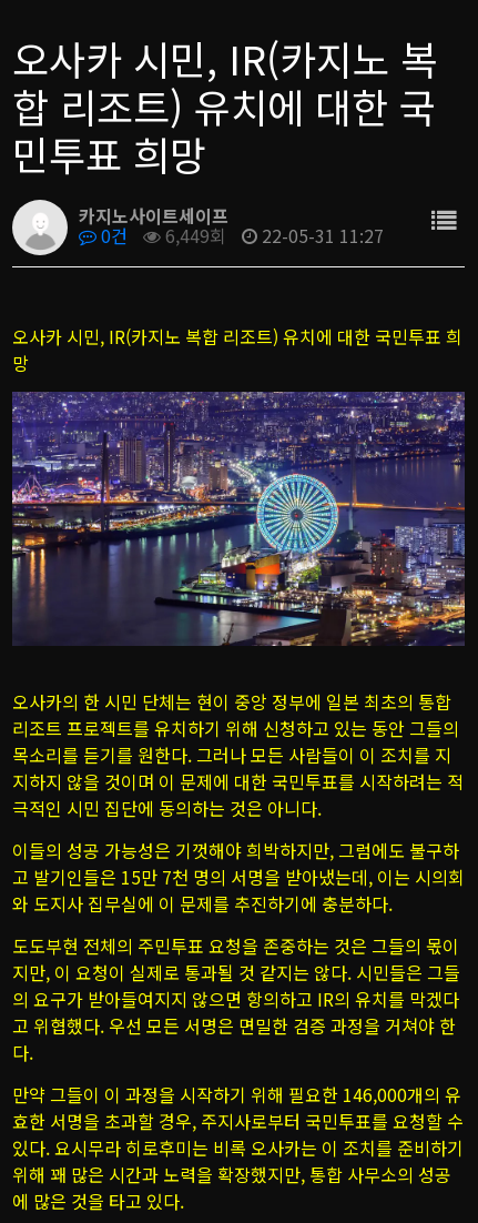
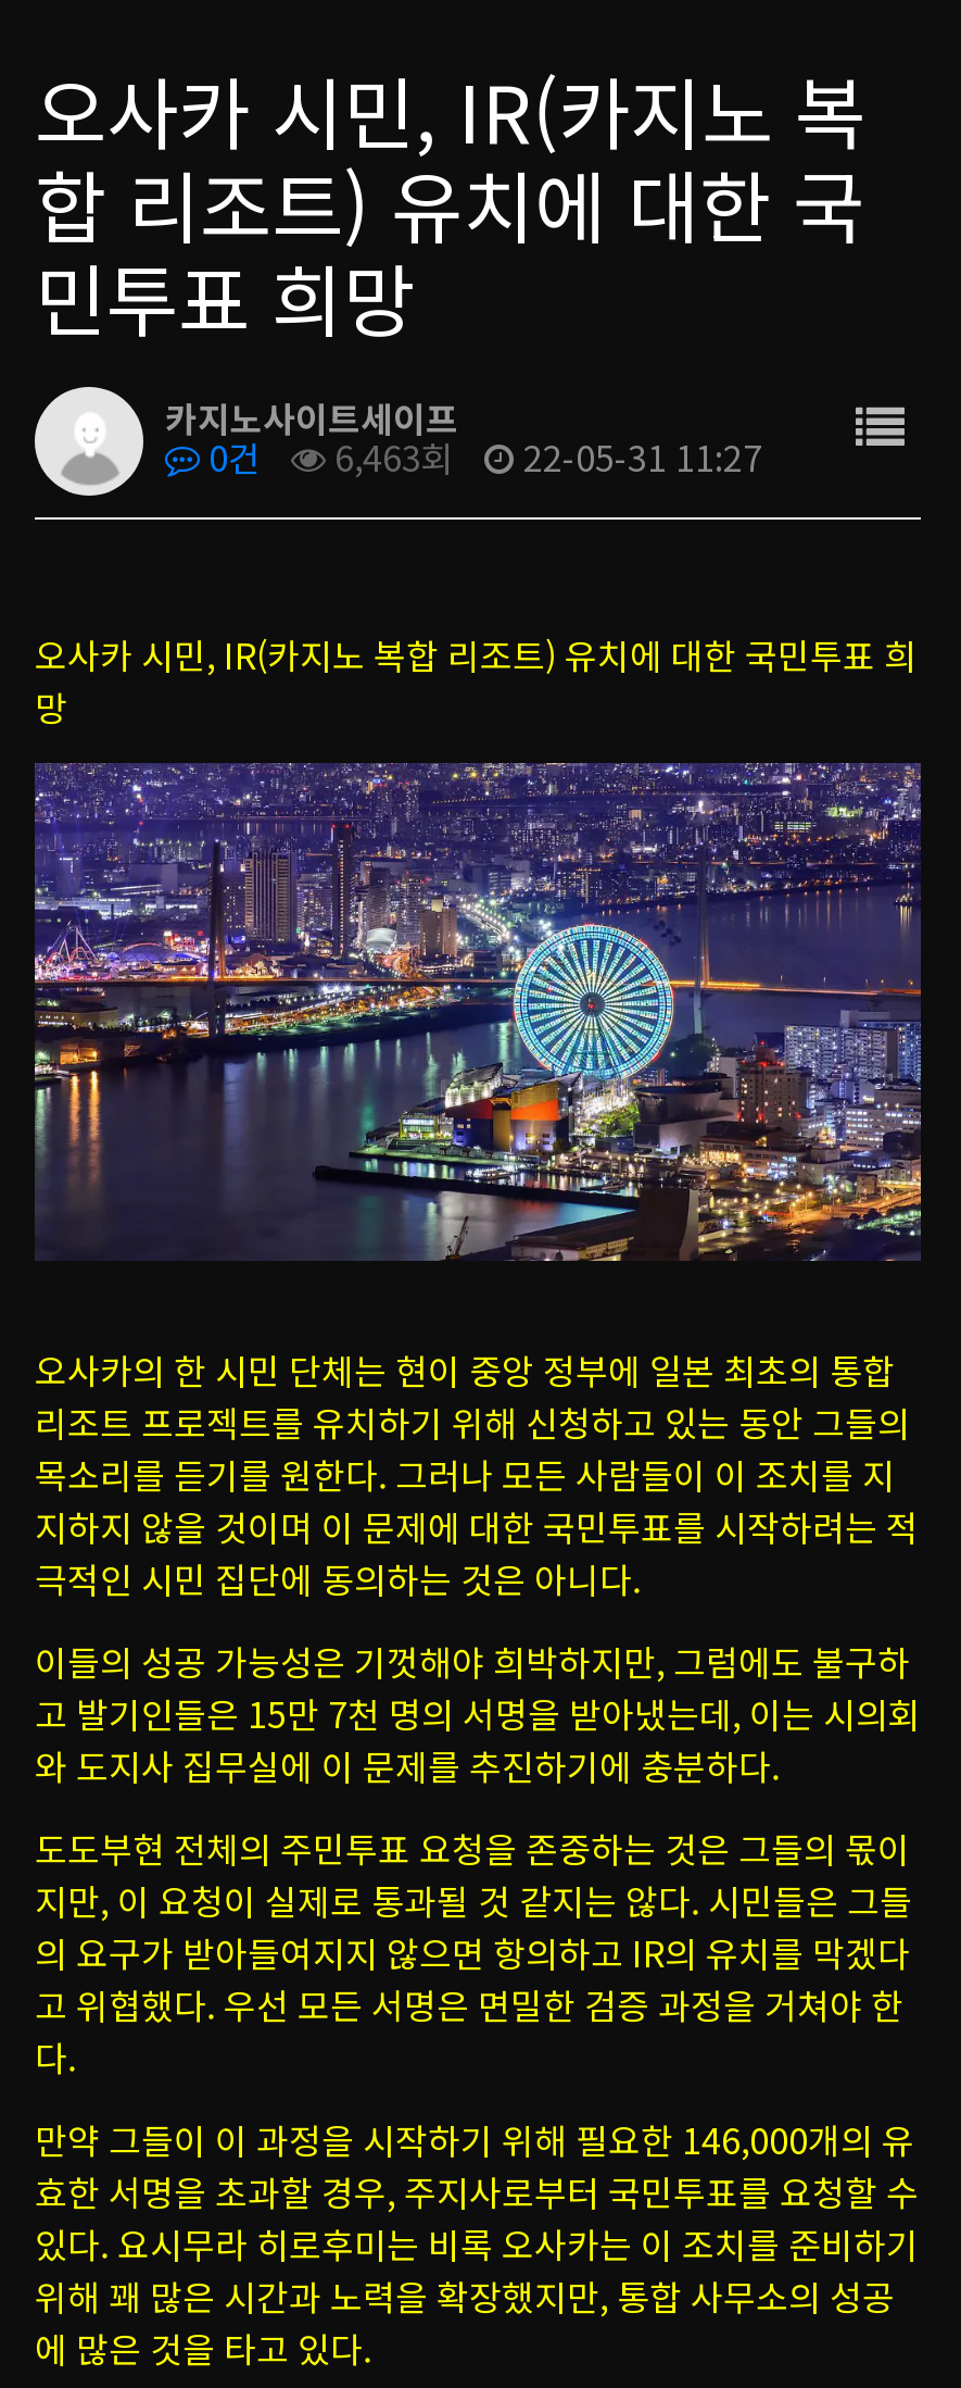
- 0건 6,449회 22-05-31 11:27
+ 0건 6,463회 22-05-31 11:27
